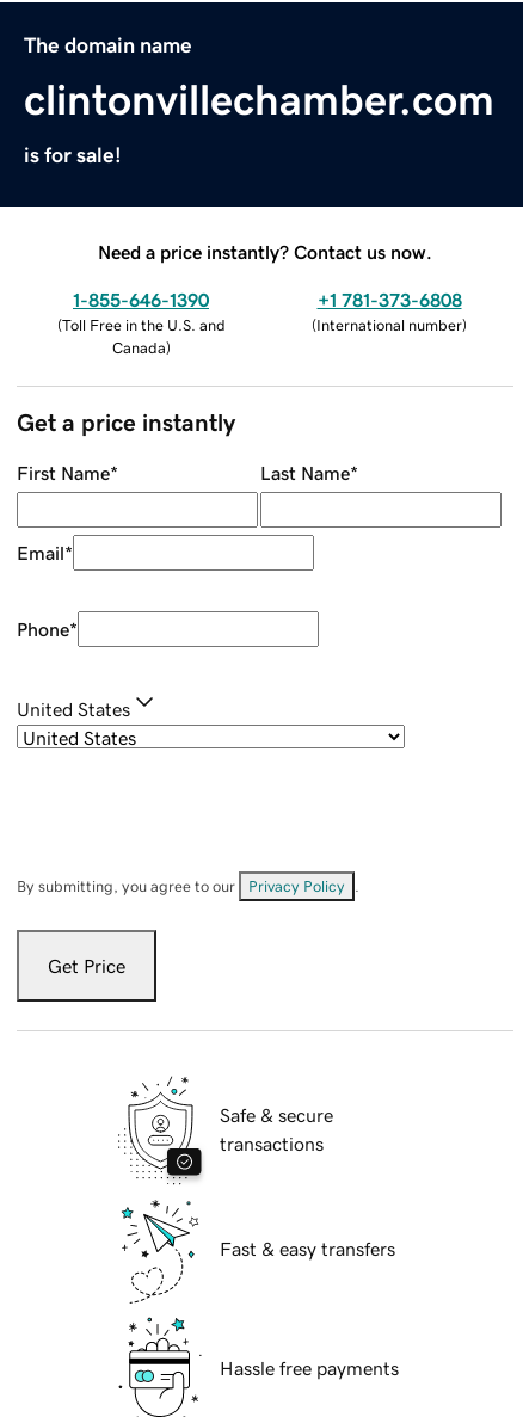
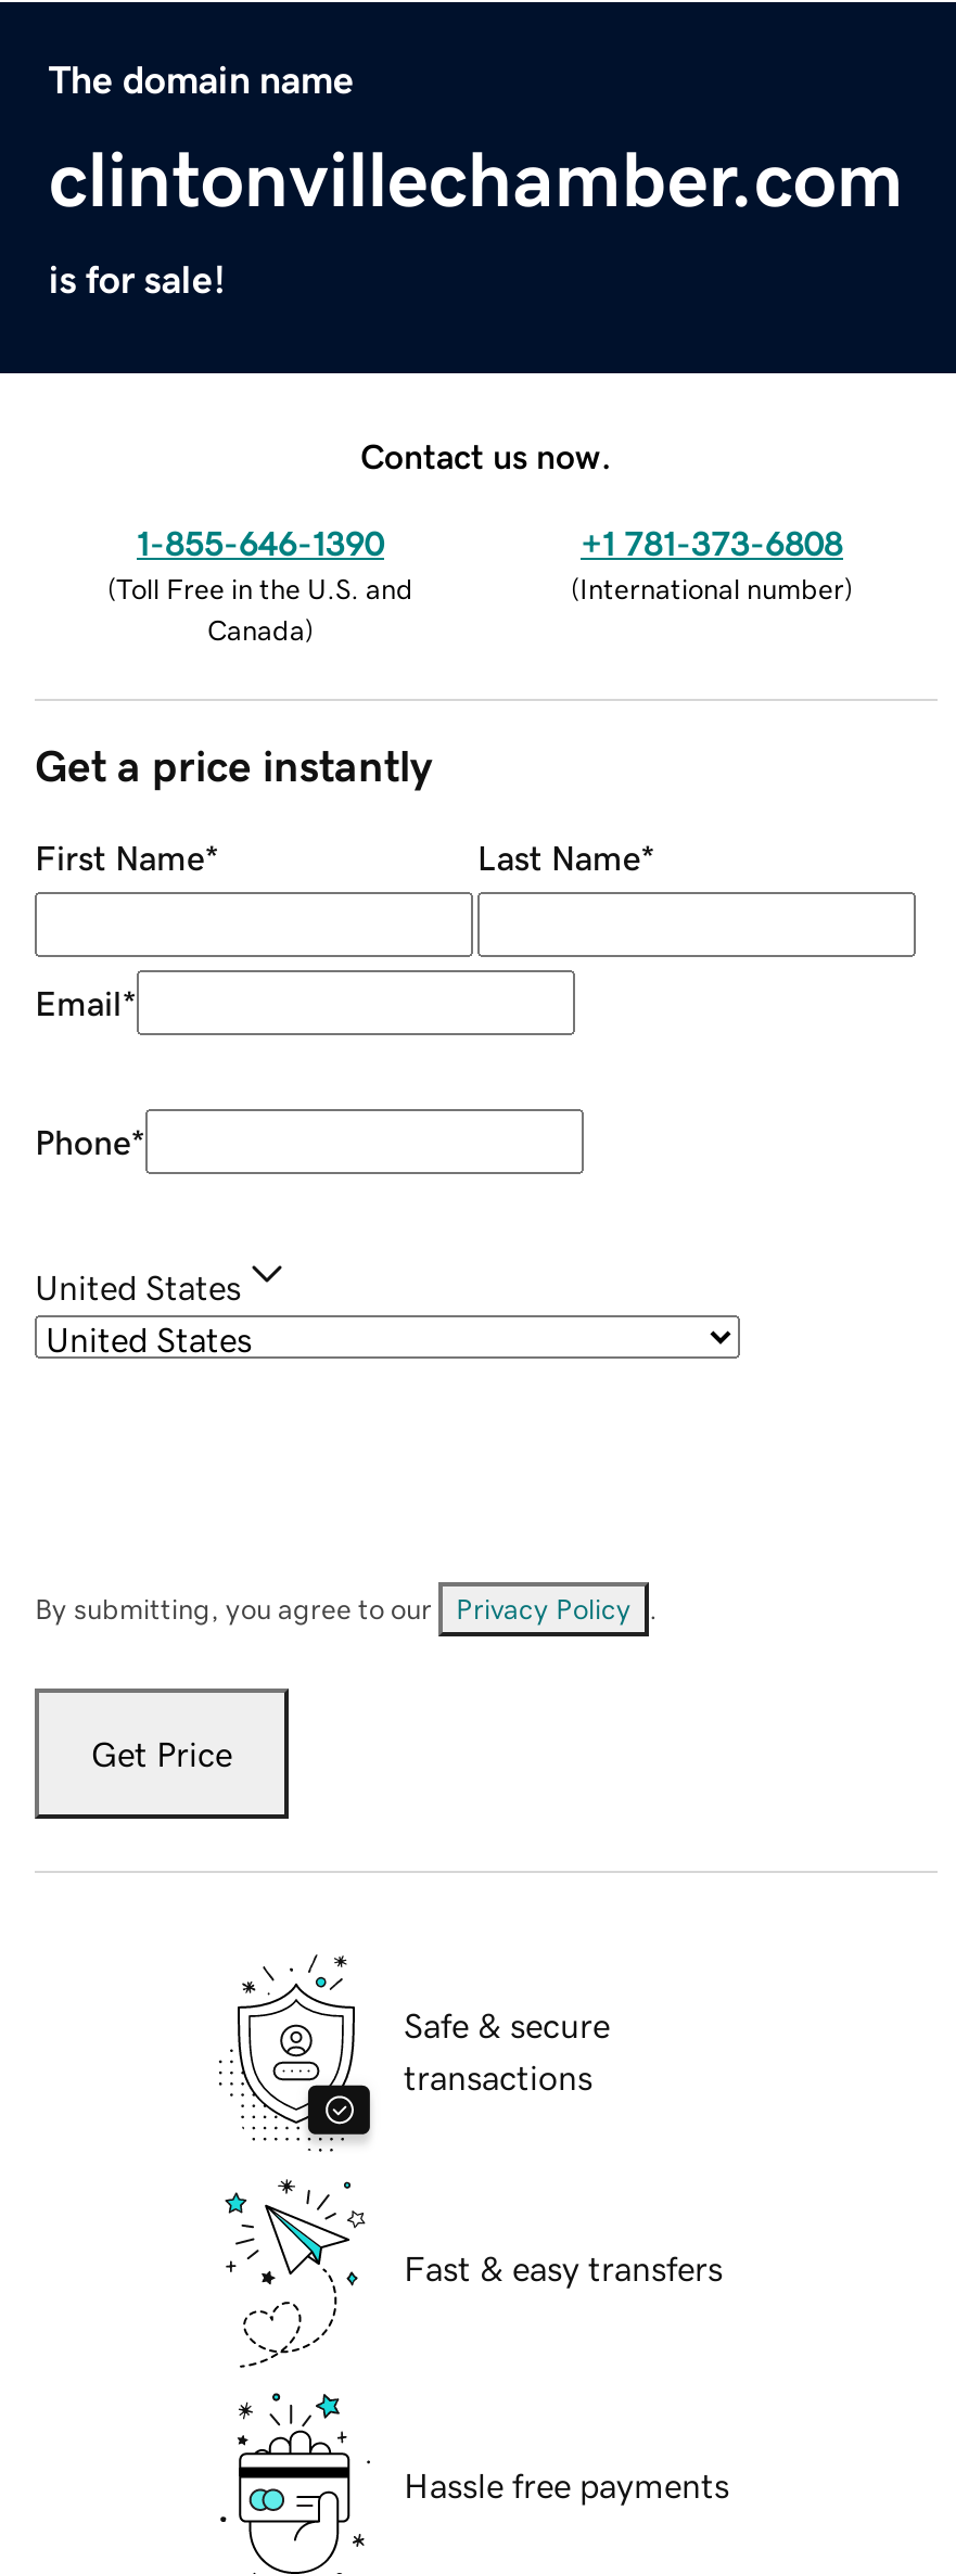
- Need a price instantly? Contact us now.
+ Contact us now.
